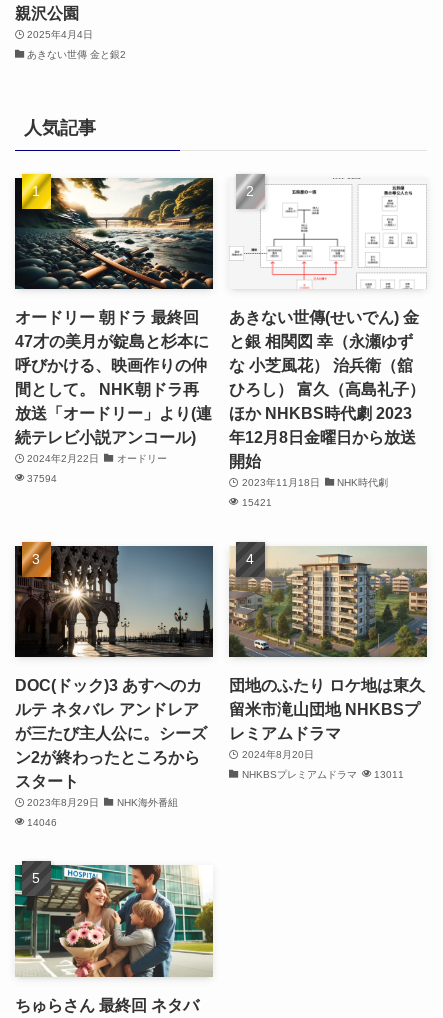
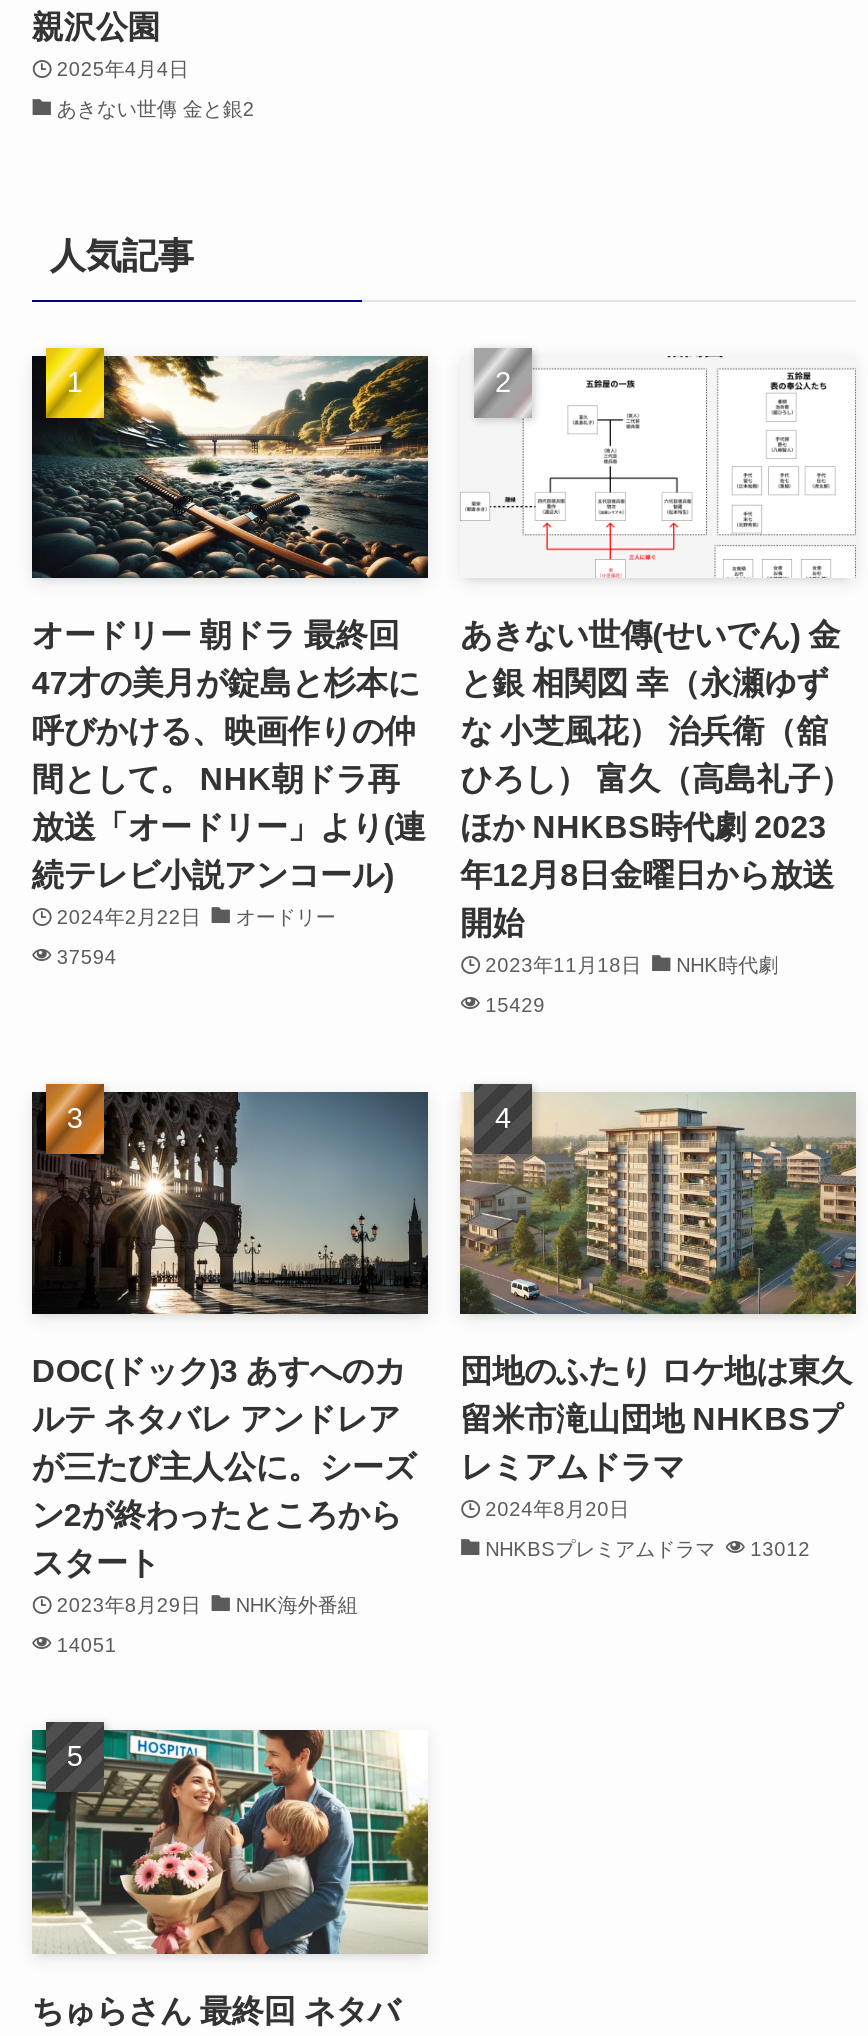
- 15421
+ 15429

- NHKBSプレミアムドラマ 13011
+ NHKBSプレミアムドラマ 13012

- 14046
+ 14051
